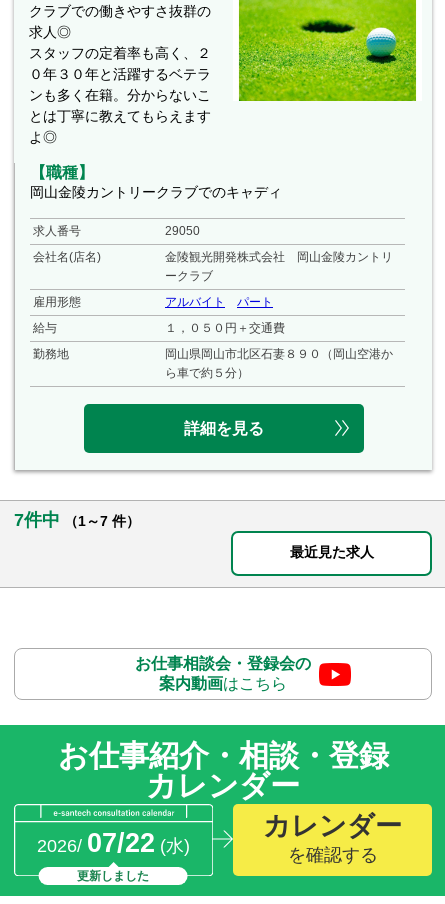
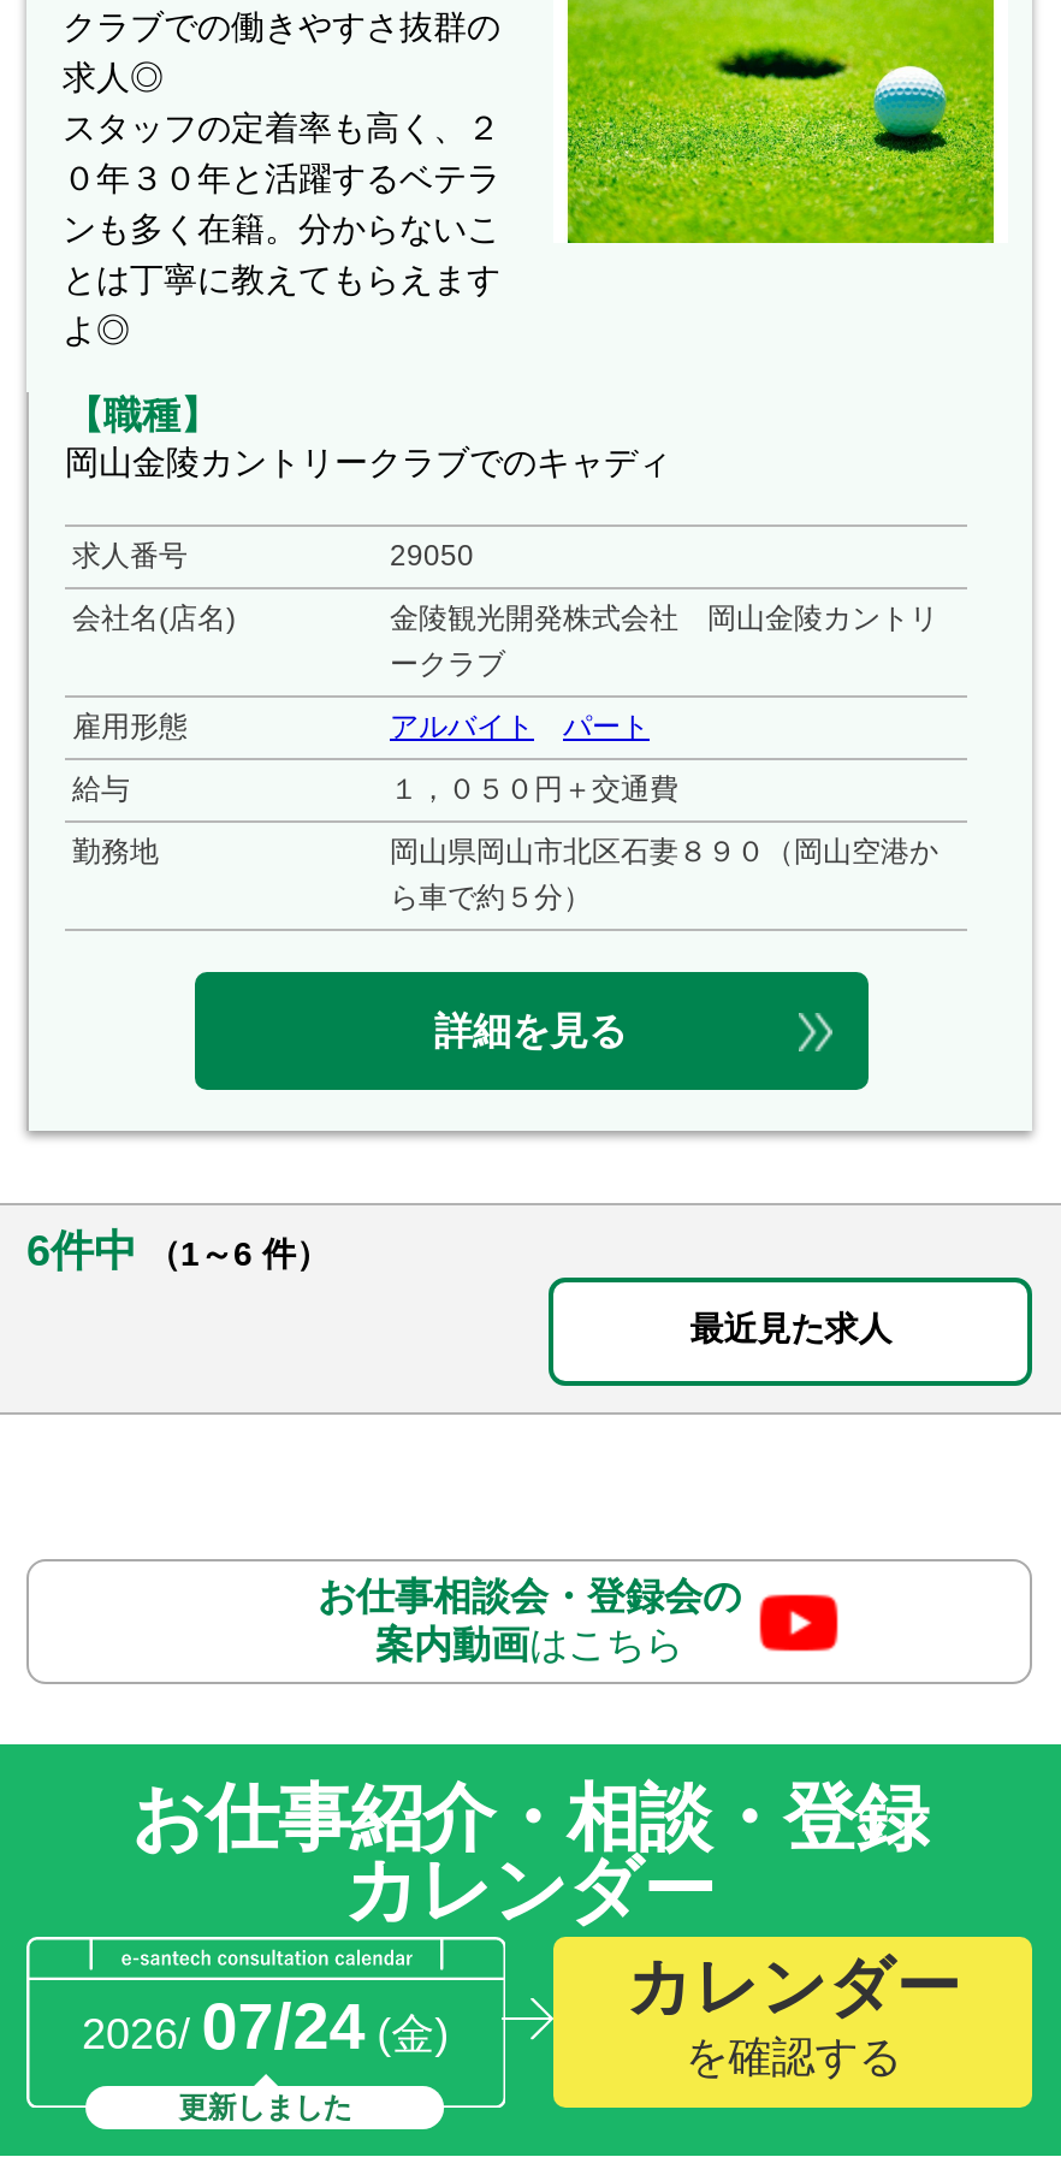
- 7件中 （1～7 件）
+ 6件中 （1～6 件）

- 2026/ 07/22 (水)
+ 2026/ 07/24 (金)
